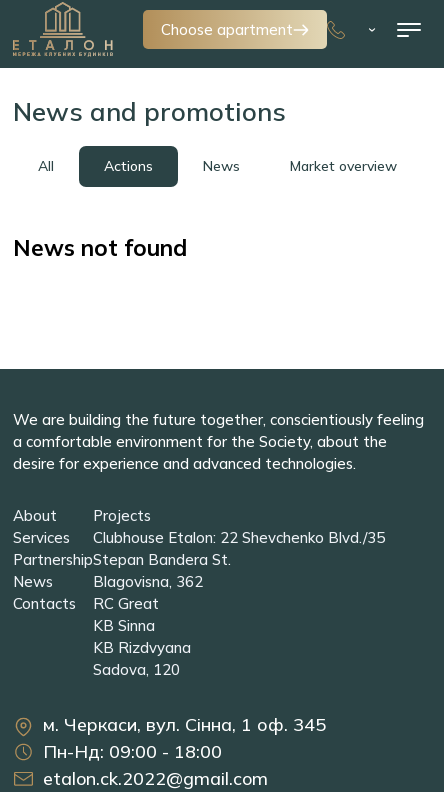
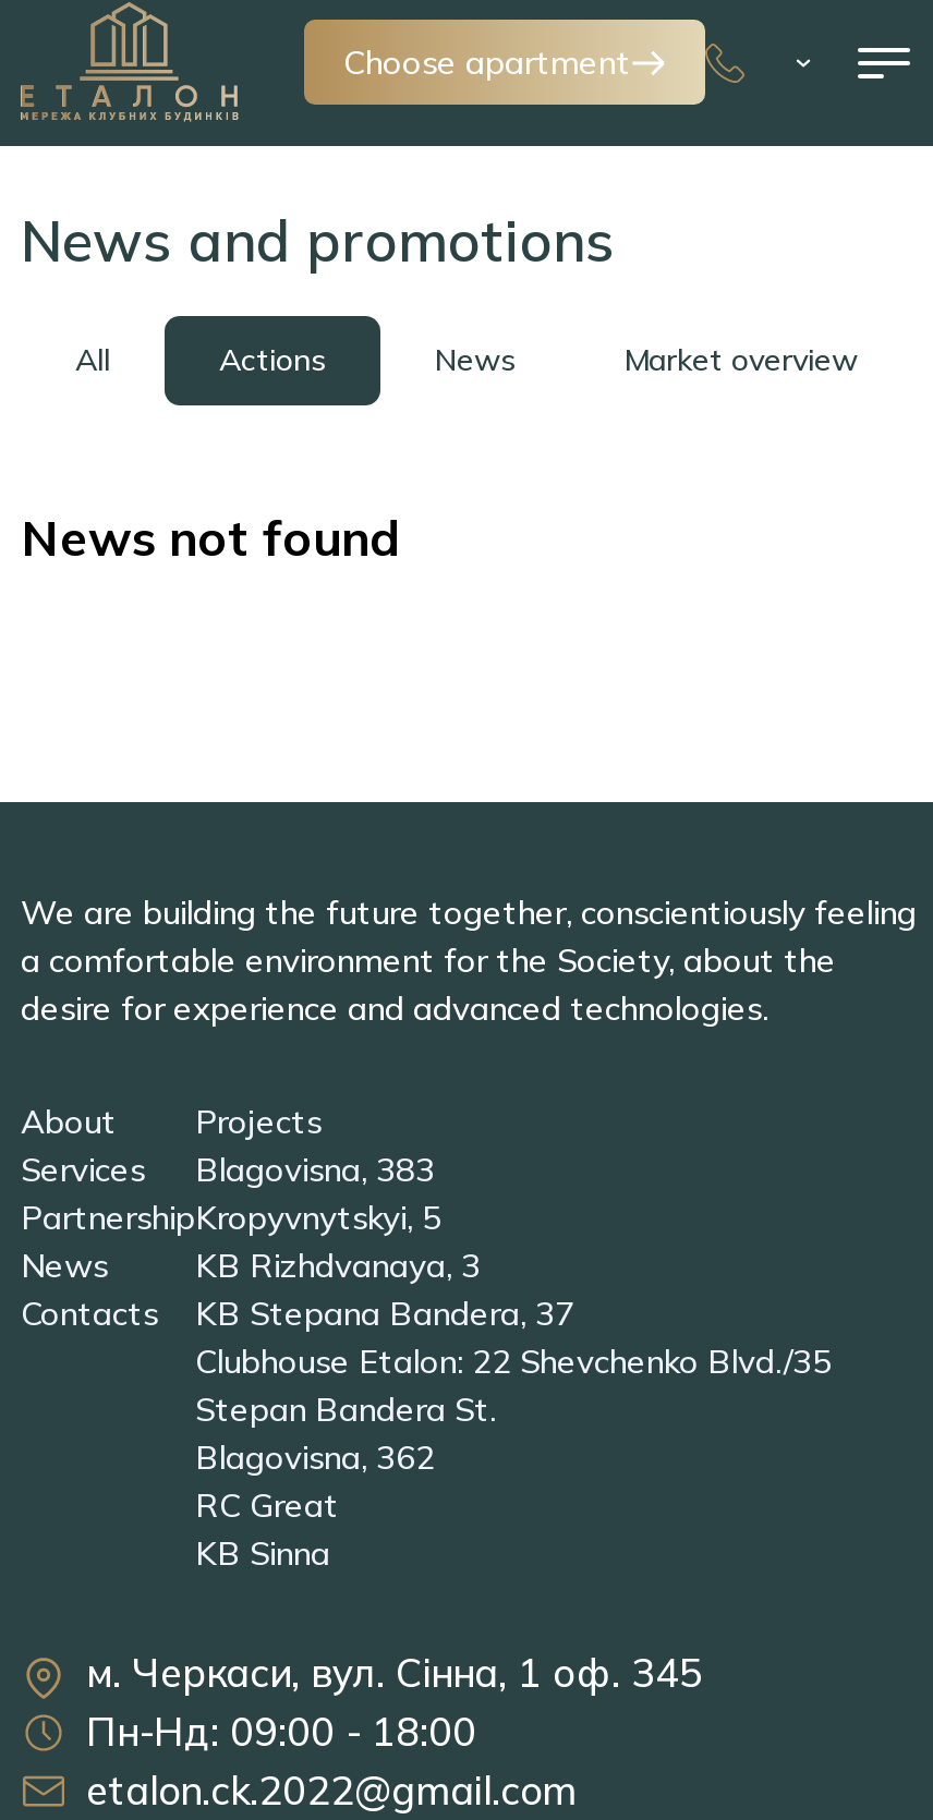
moved down: Clubhouse Etalon: 22 Shevchenko Blvd./35 | Stepan Bandera St. | Blagovisna, 362 | RC Great | KB Sinna

+ Blagovisna, 383
+ Kropyvnytskyi, 5
+ KB Rizhdvanaya, 3
+ KB Stepana Bandera, 37

- KB Rizdvyana
- Sadova, 120
